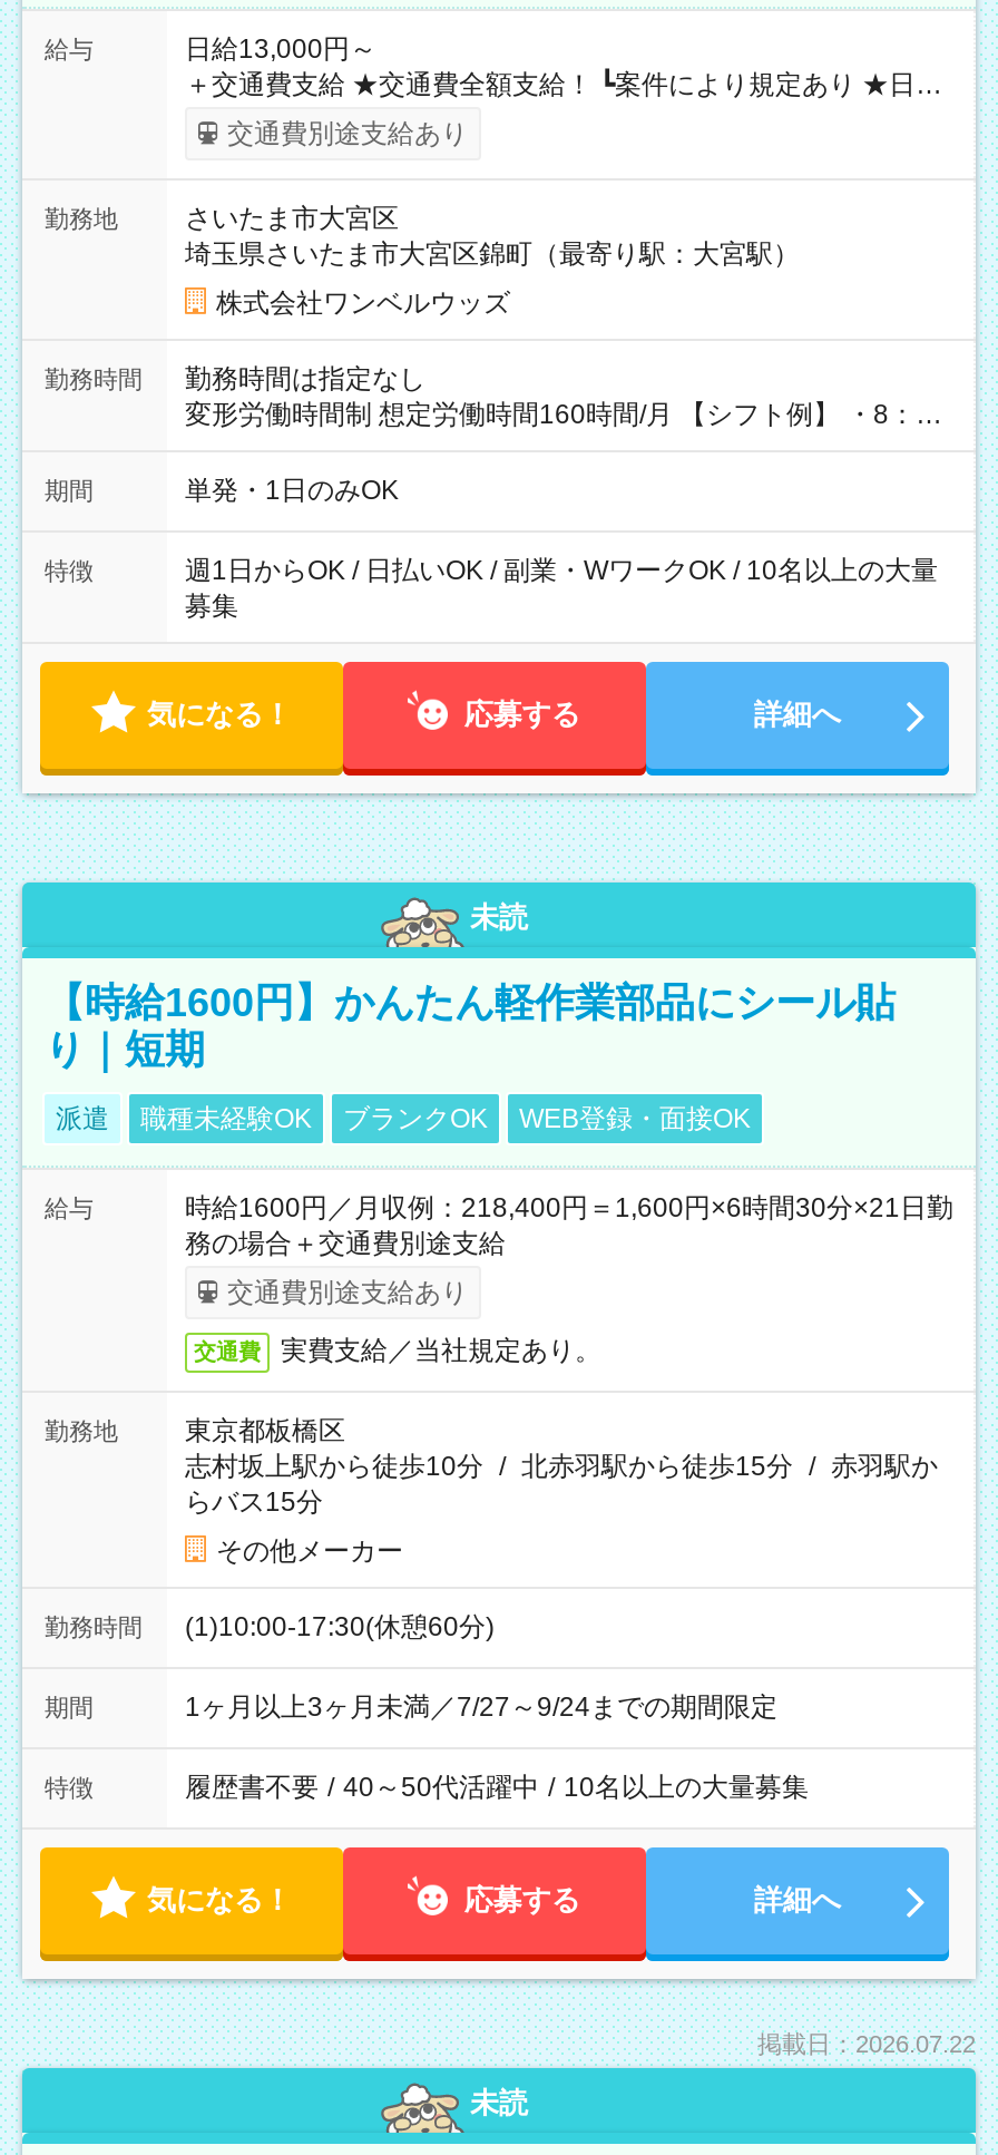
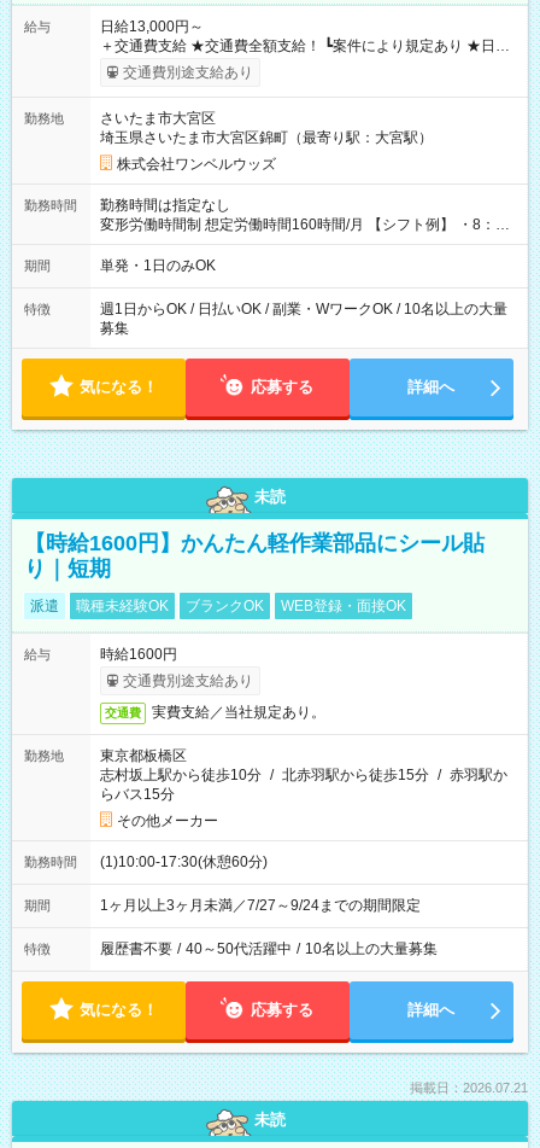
- 時給1600円／月収例：218,400円＝1,600円×6時間30分×21日勤
- 務の場合＋交通費別途支給
+ 時給1600円

- 掲載日：2026.07.22
+ 掲載日：2026.07.21
